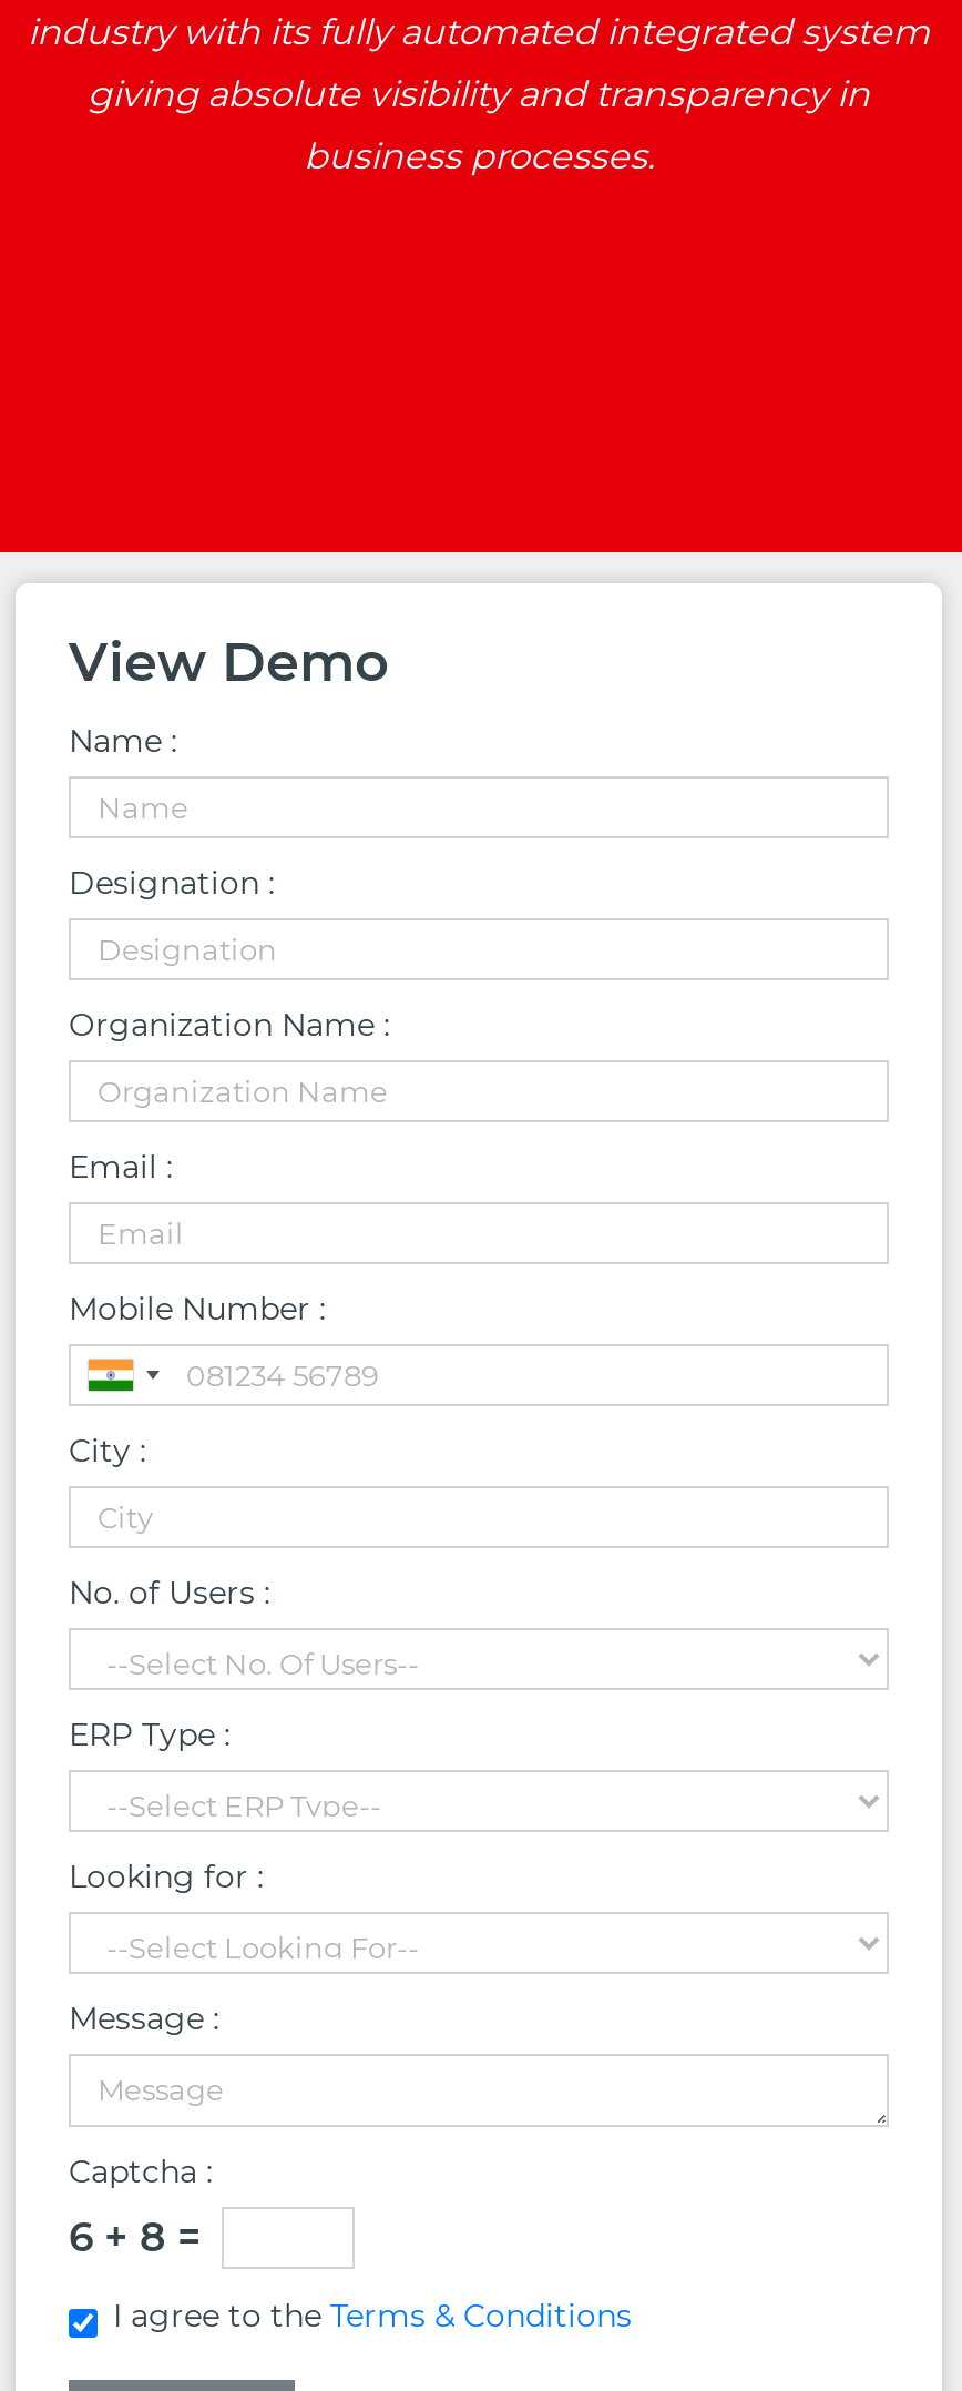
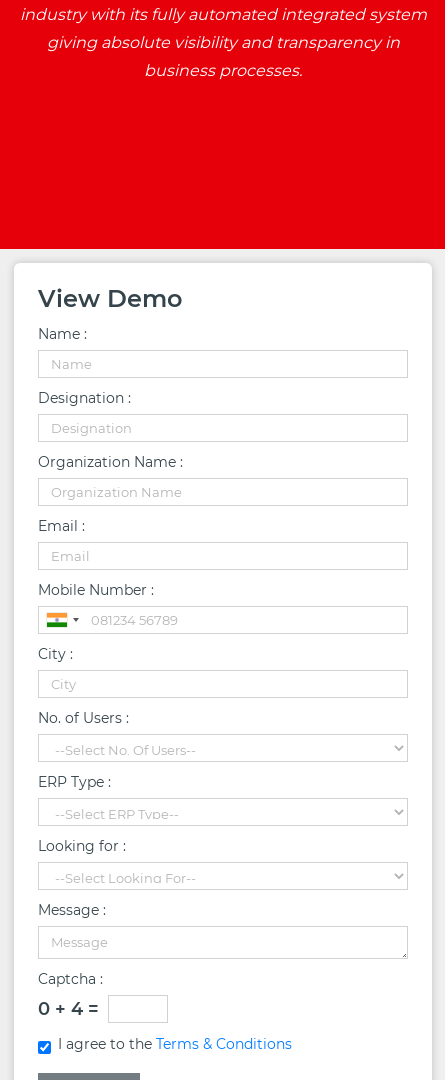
- 6 + 8 =
+ 0 + 4 =
